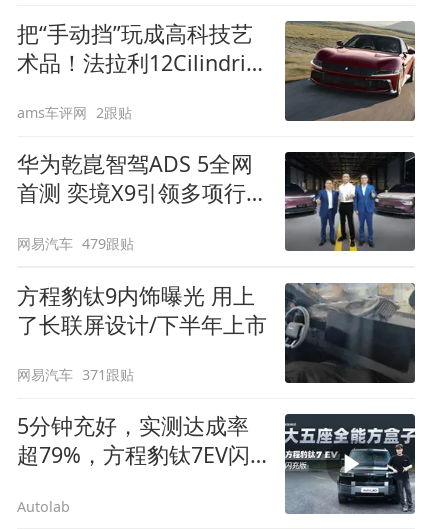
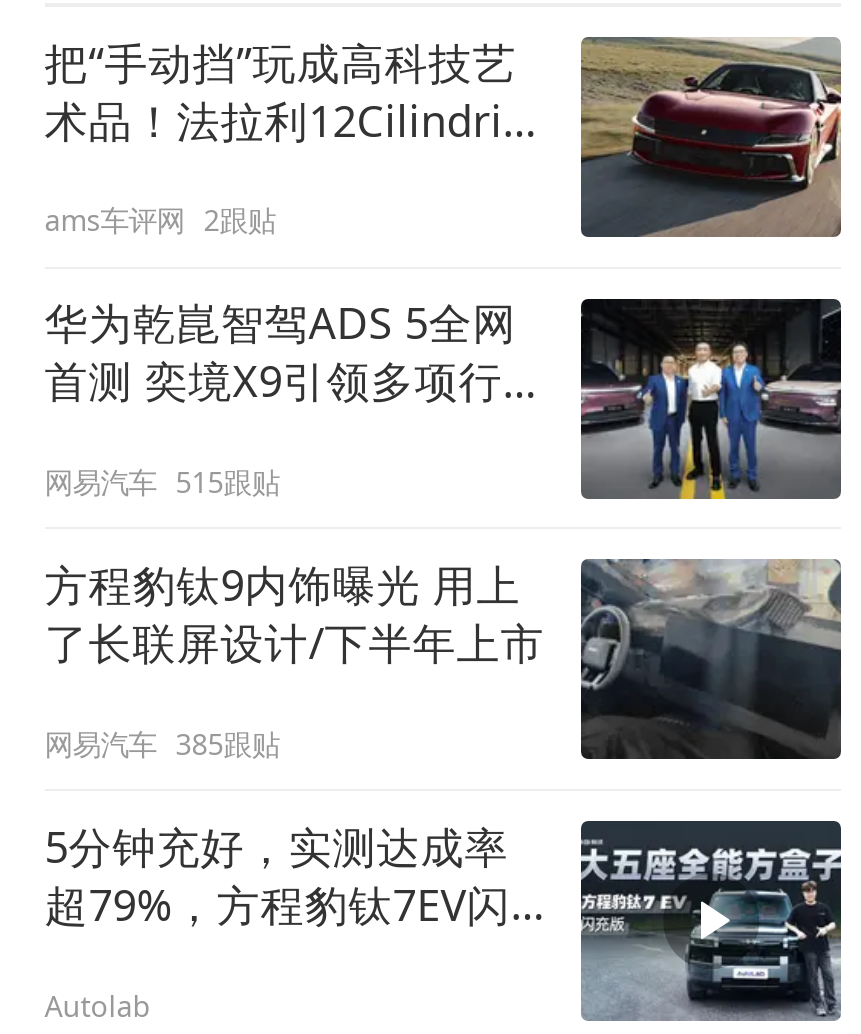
- 网易汽车 479跟贴
+ 网易汽车 515跟贴

- 网易汽车 371跟贴
+ 网易汽车 385跟贴
